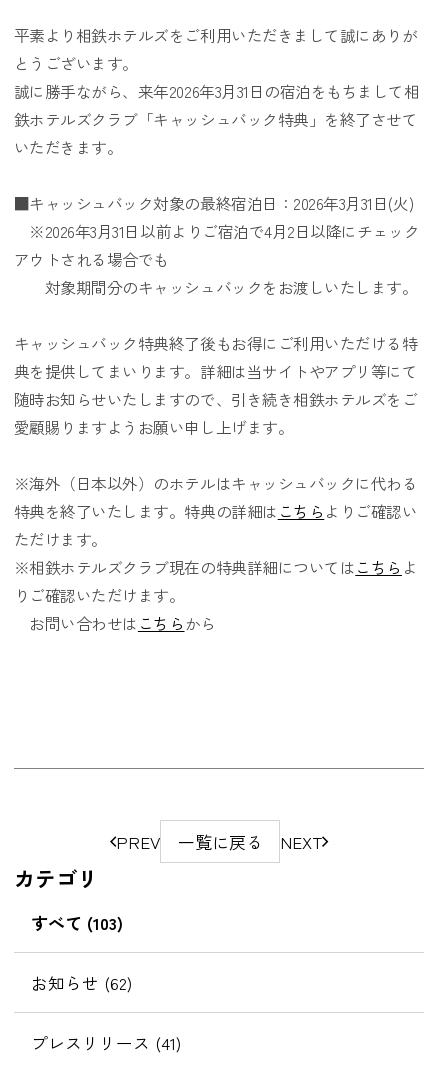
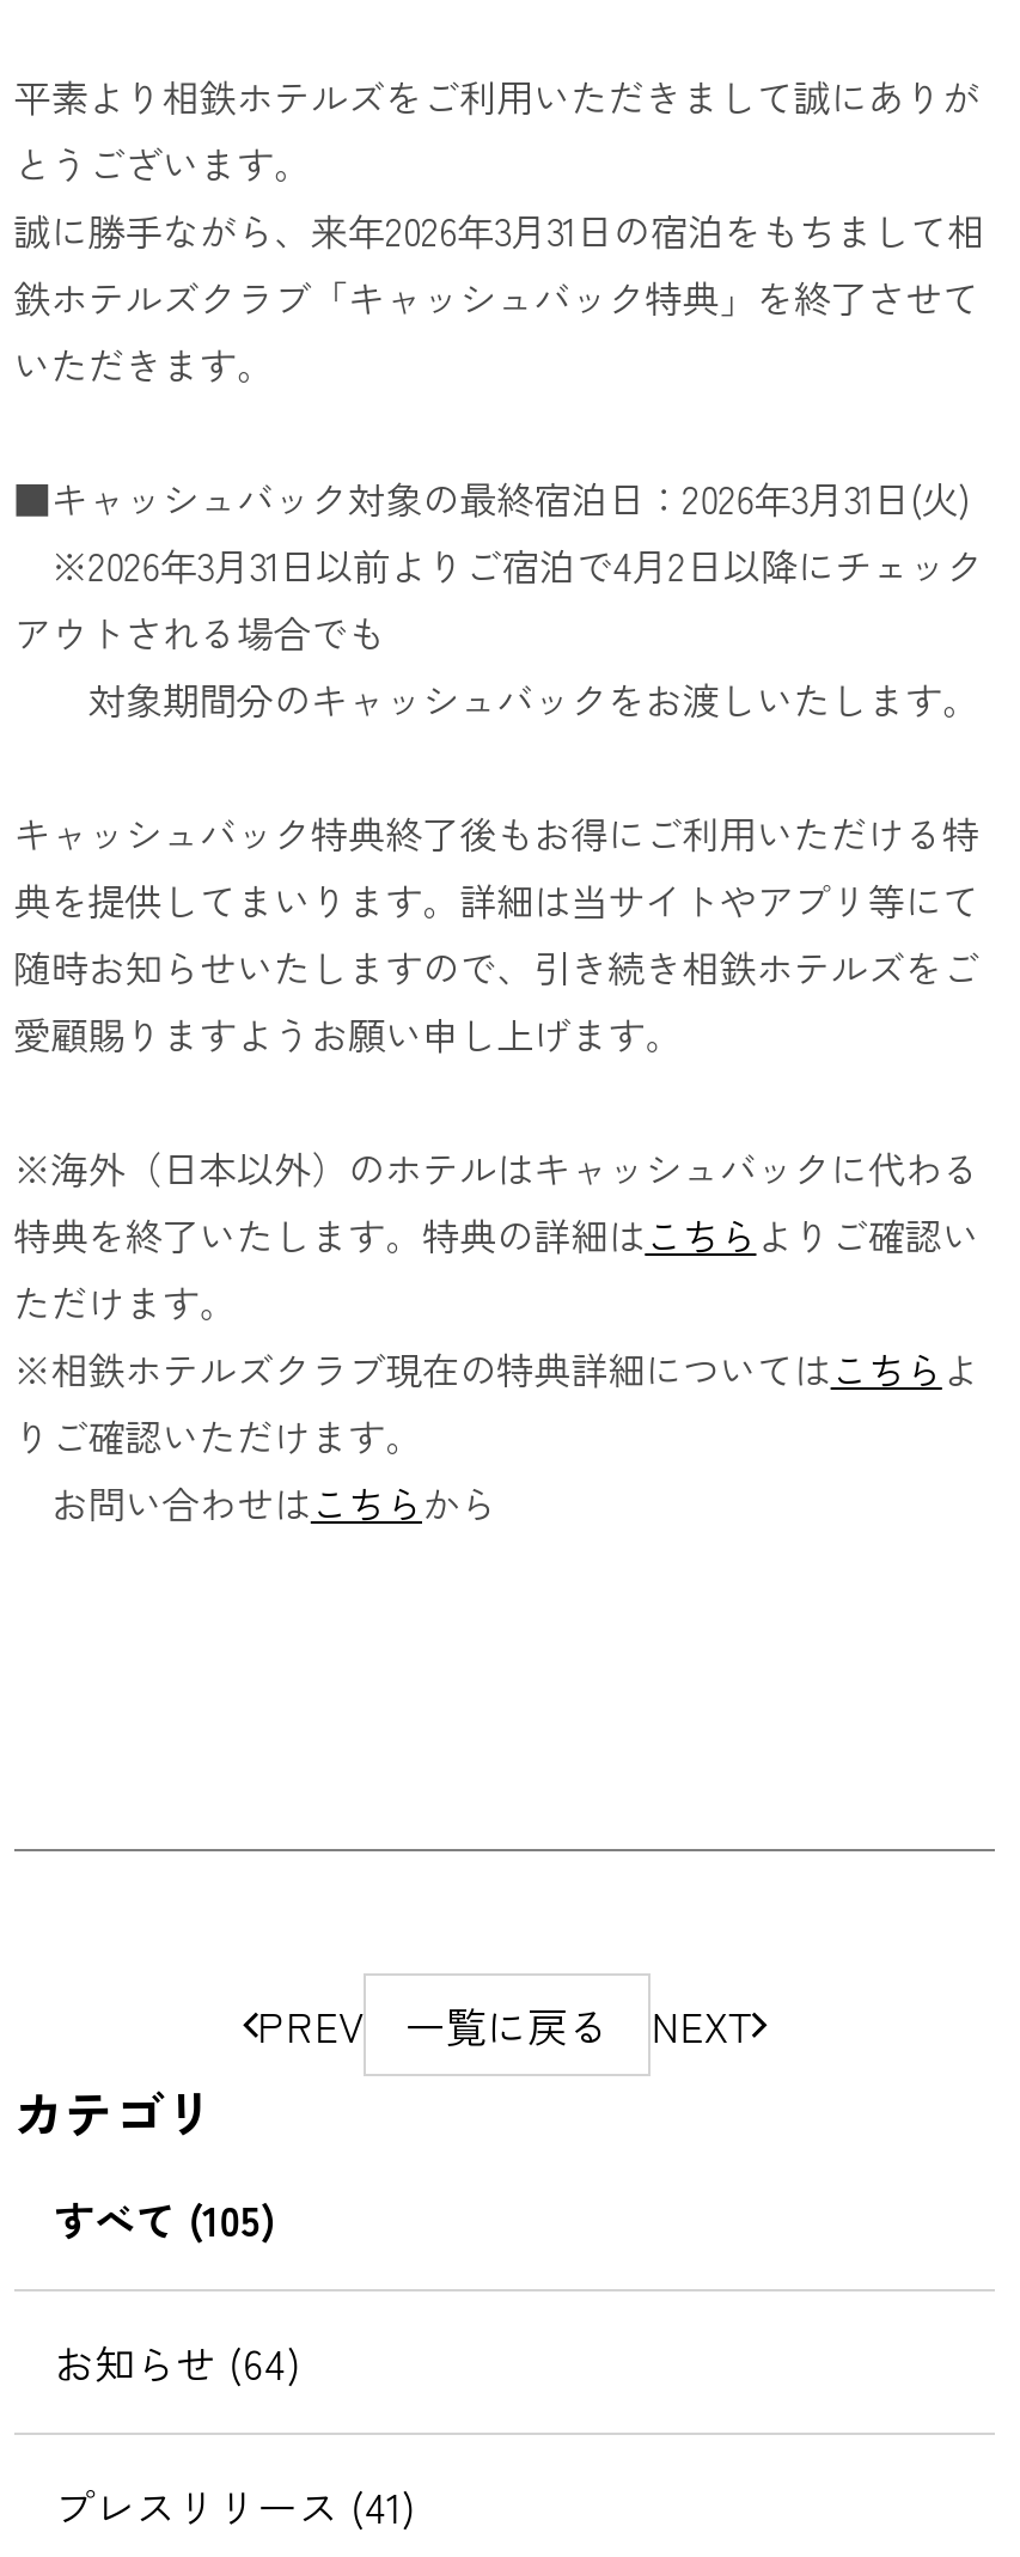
- すべて (103)
+ すべて (105)

- お知らせ (62)
+ お知らせ (64)
